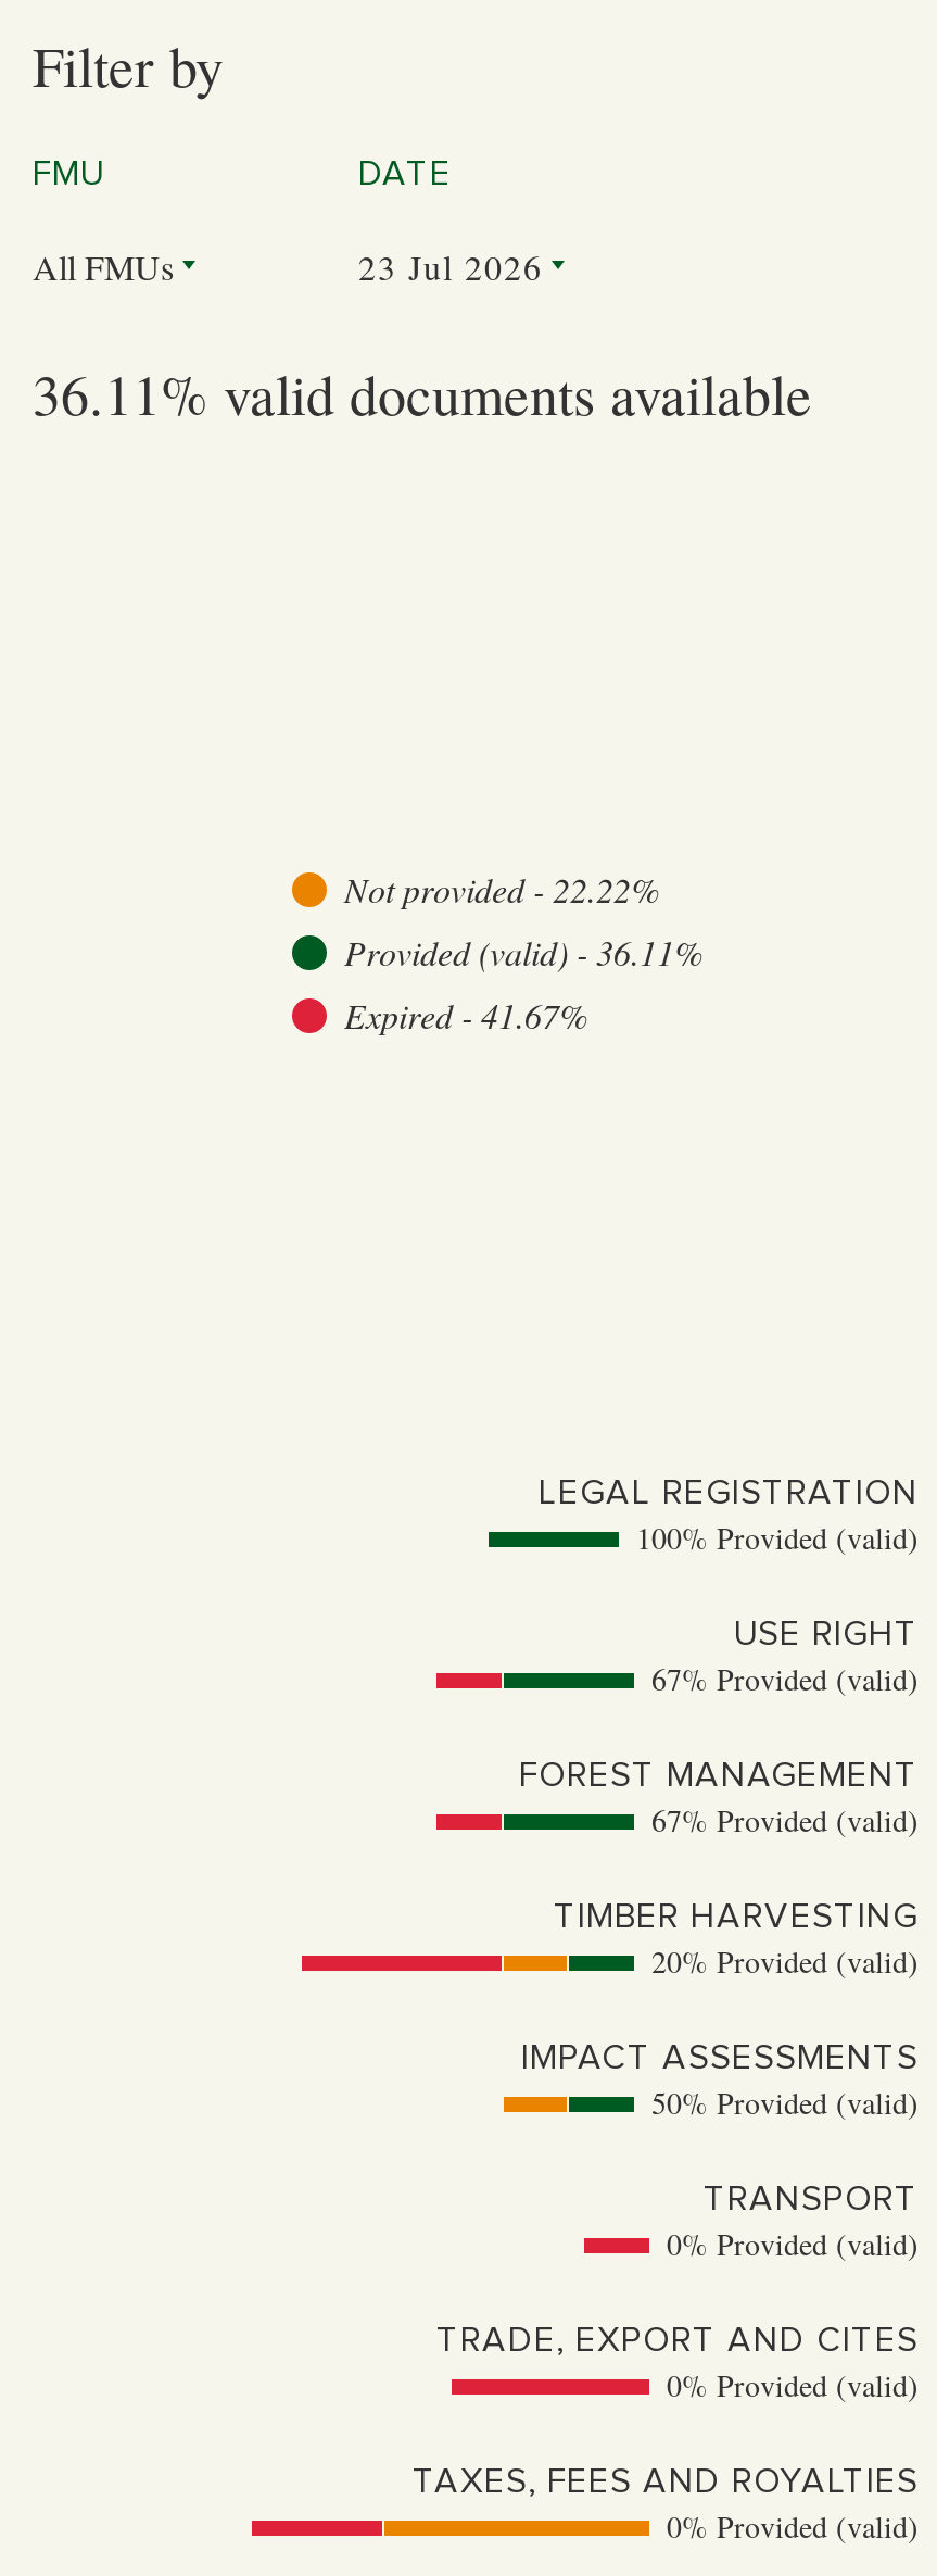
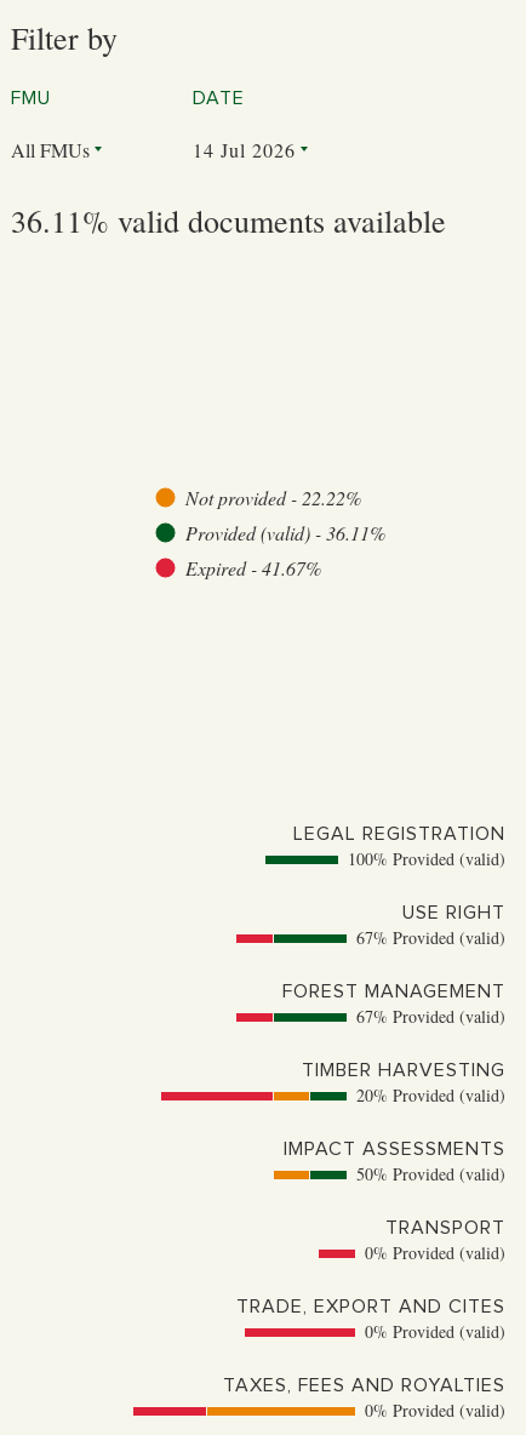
- 23 Jul 2026
+ 14 Jul 2026
